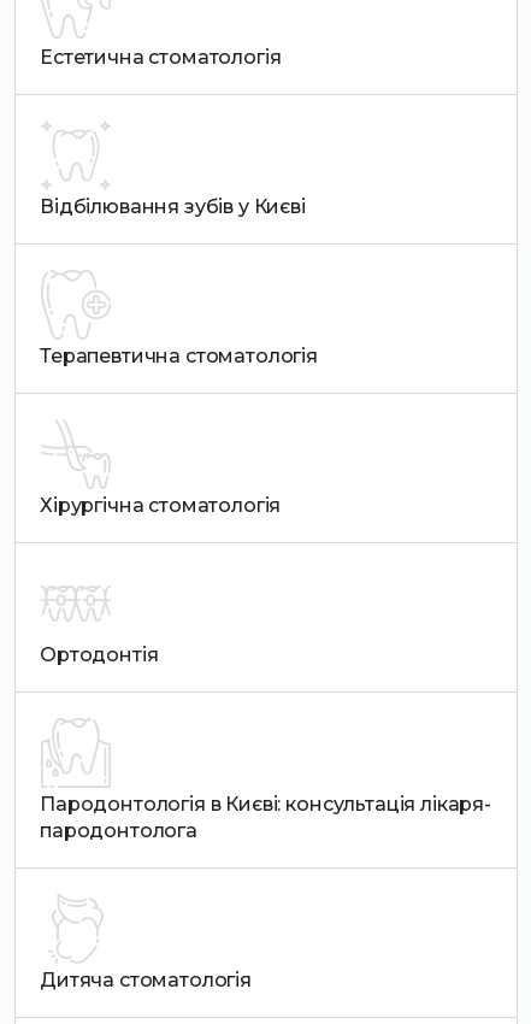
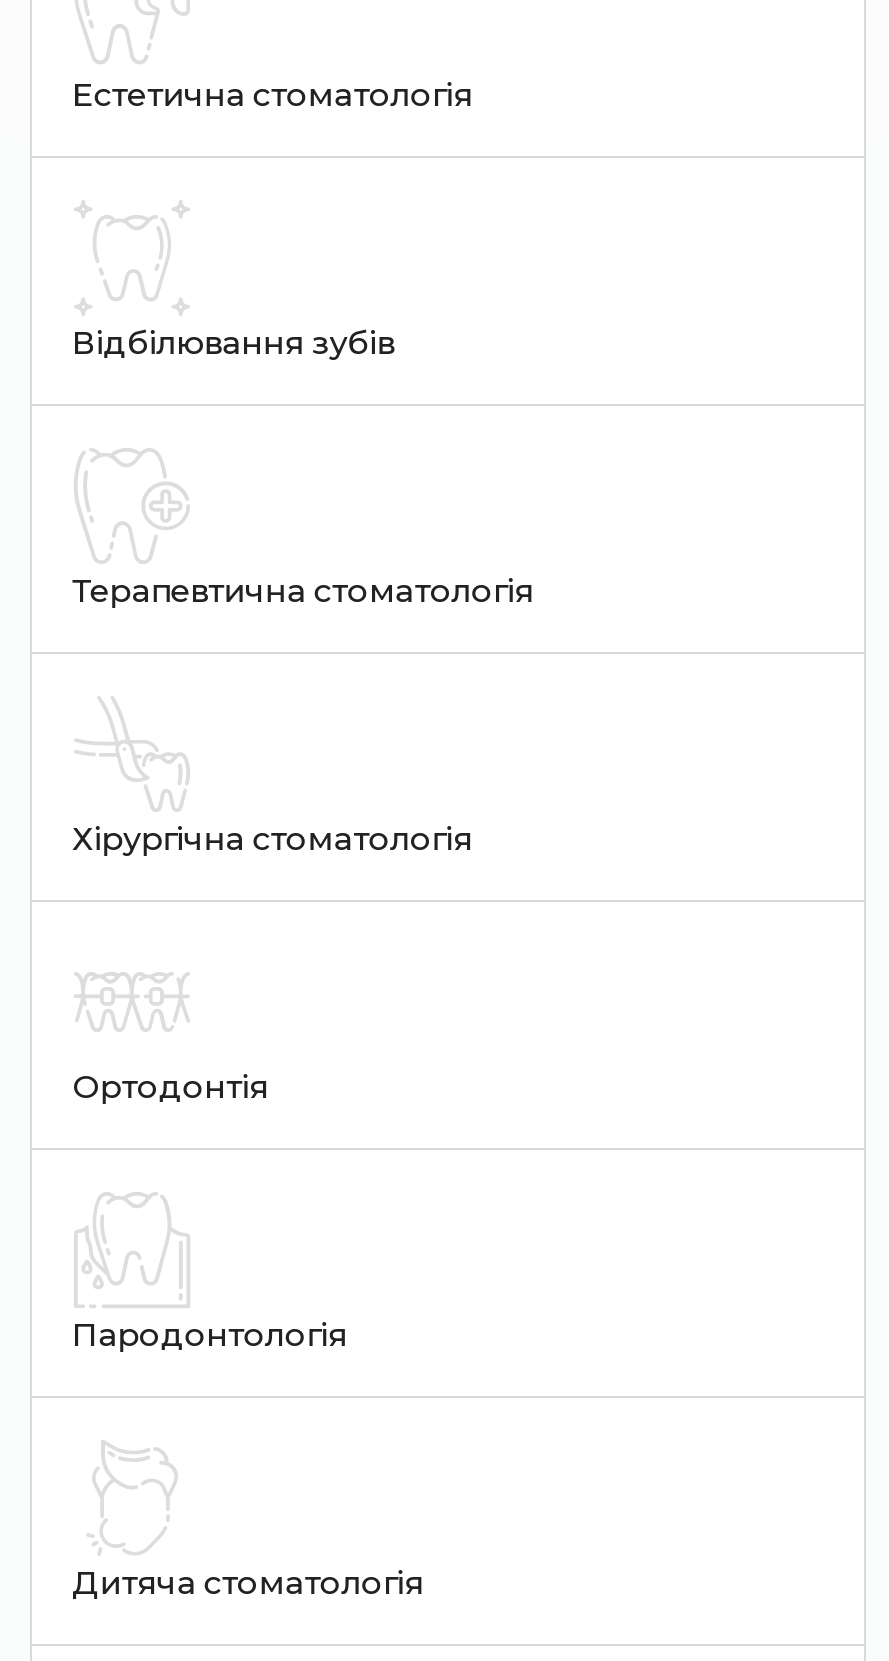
- Відбілювання зубів у Києві
+ Відбілювання зубів

- Пародонтологія в Києві: консультація лікаря-
- пародонтолога
+ Пародонтологія
